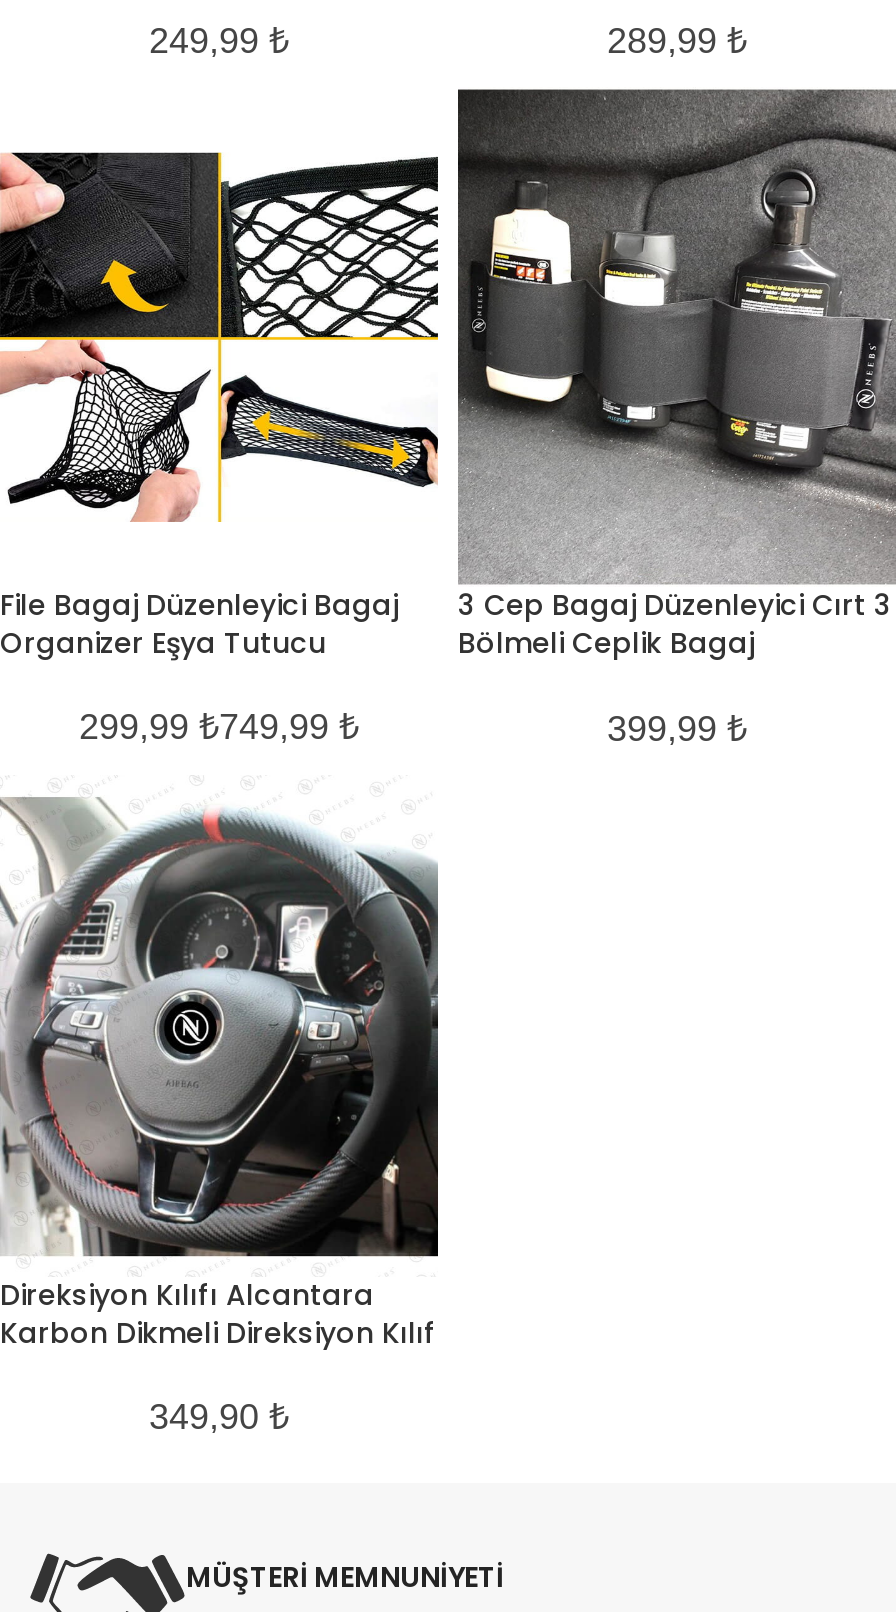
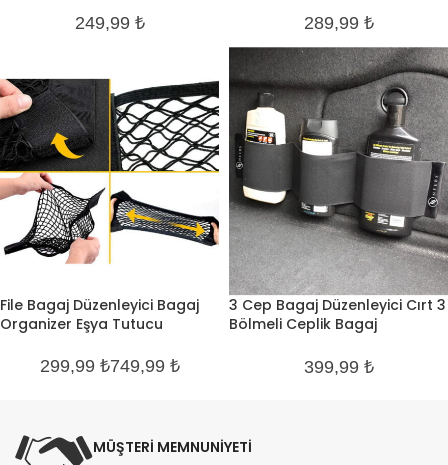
- [image]
- Direksiyon Kılıfı Alcantara
- Karbon Dikmeli Direksiyon Kılıf
- 349,90 ₺
